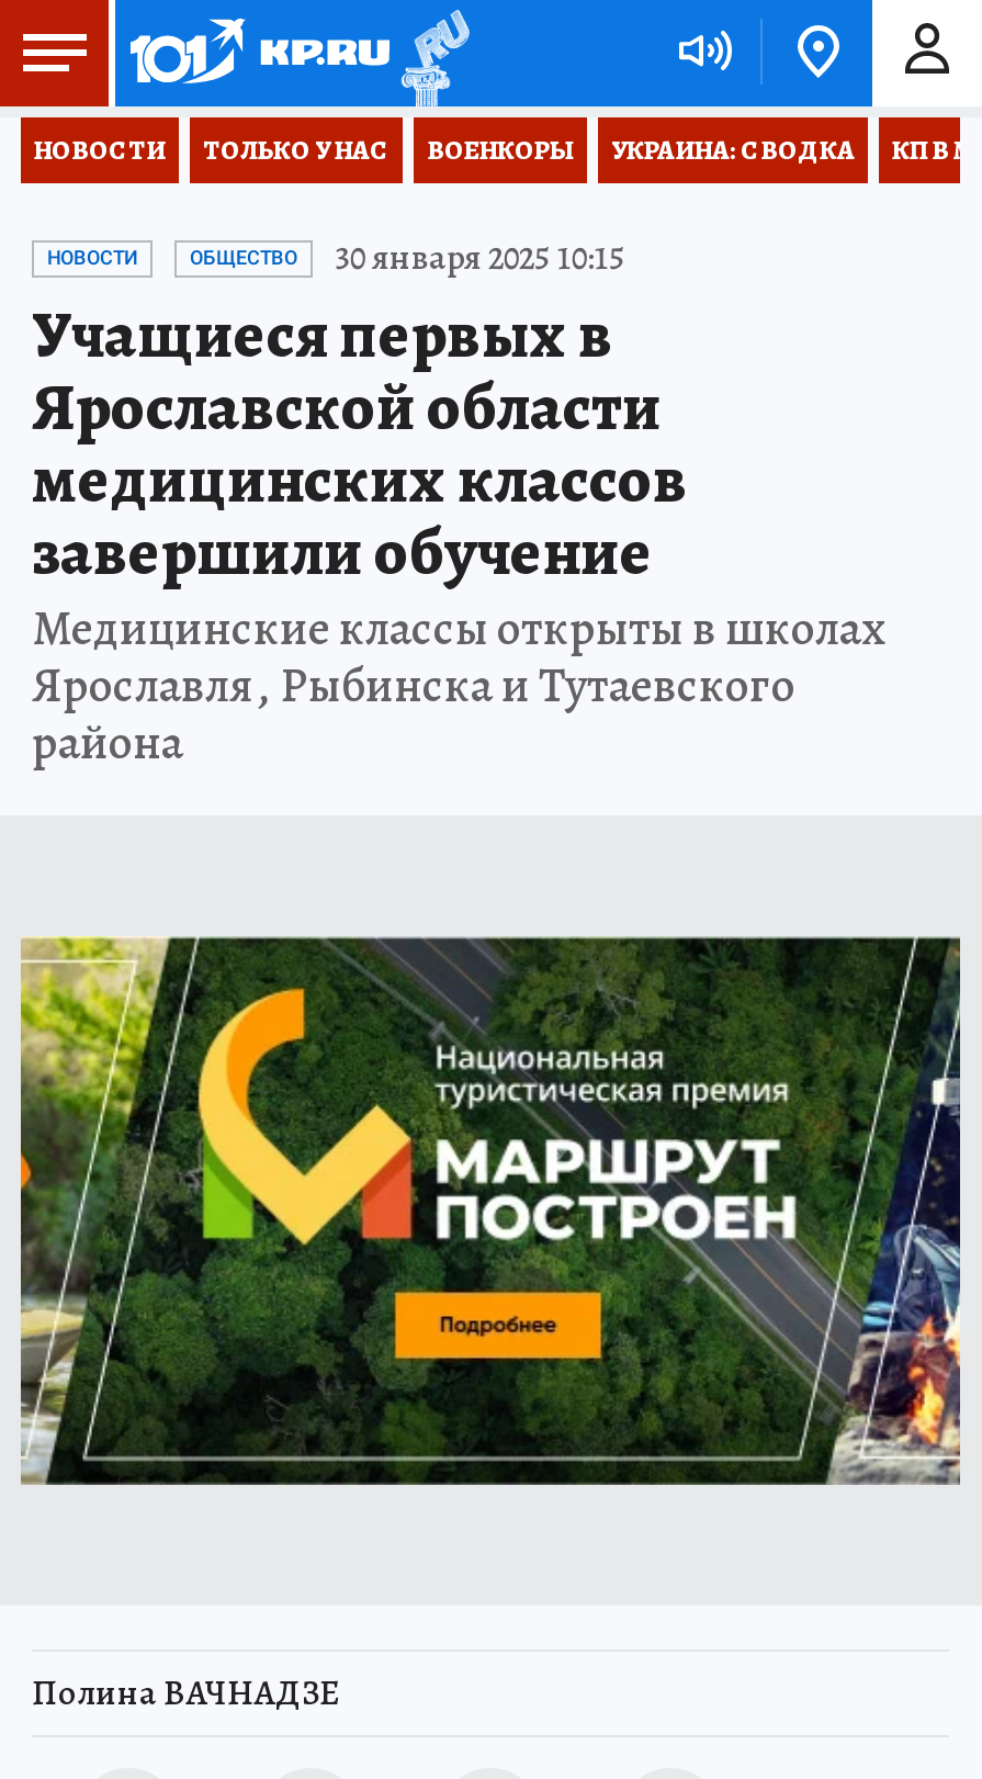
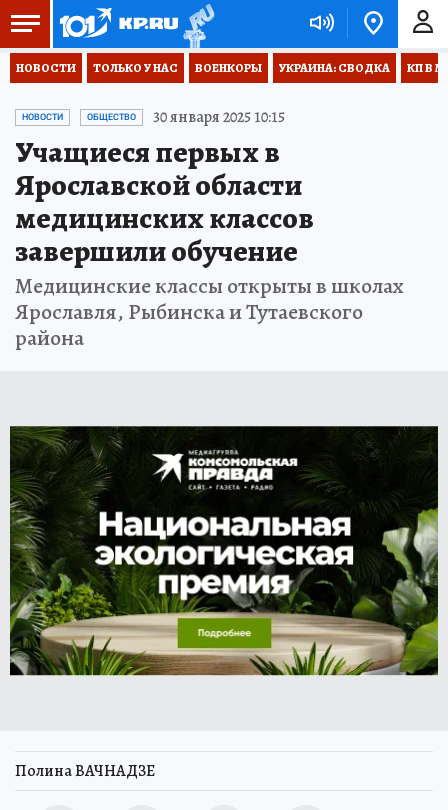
- [image]
+ [image]
